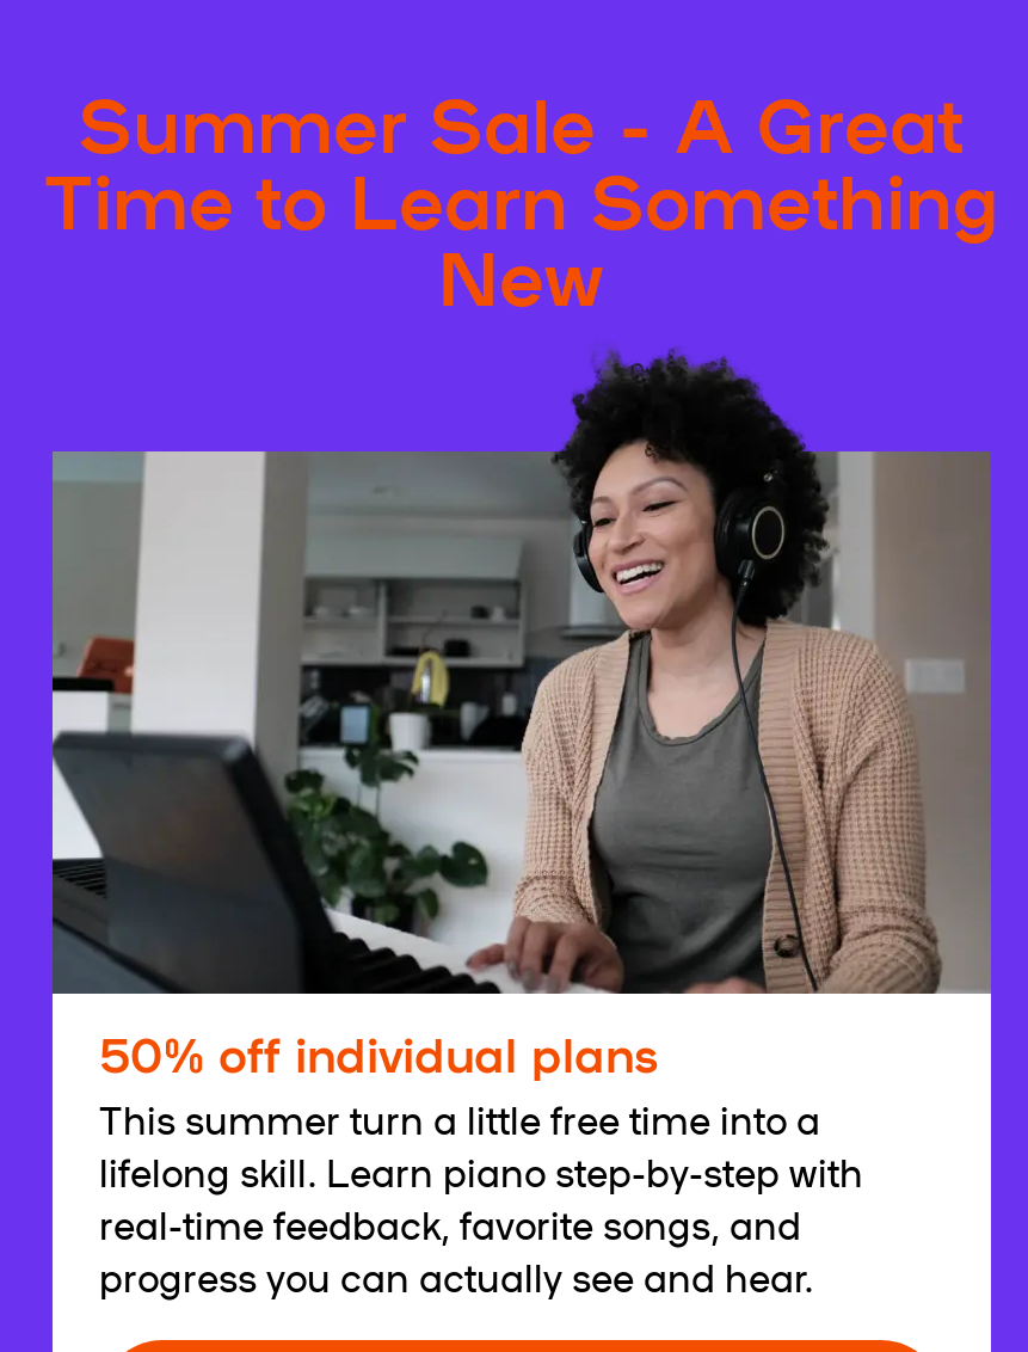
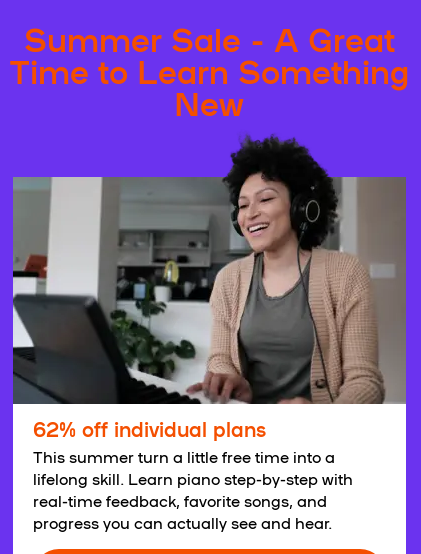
- 50% off individual plans
+ 62% off individual plans
